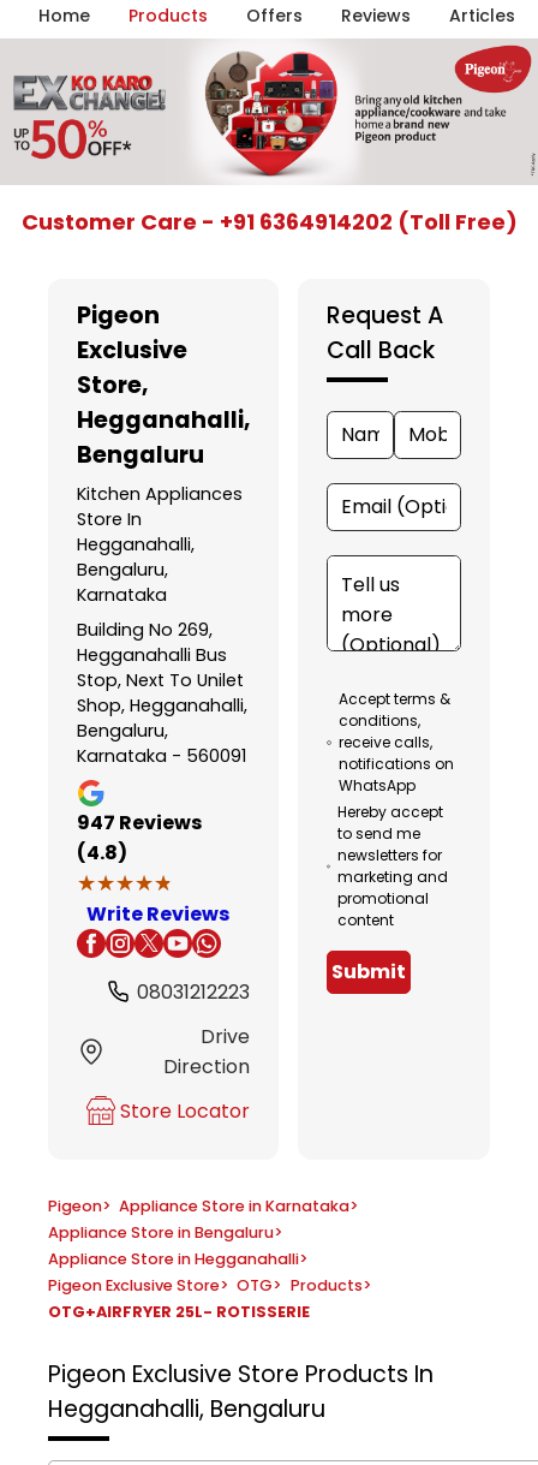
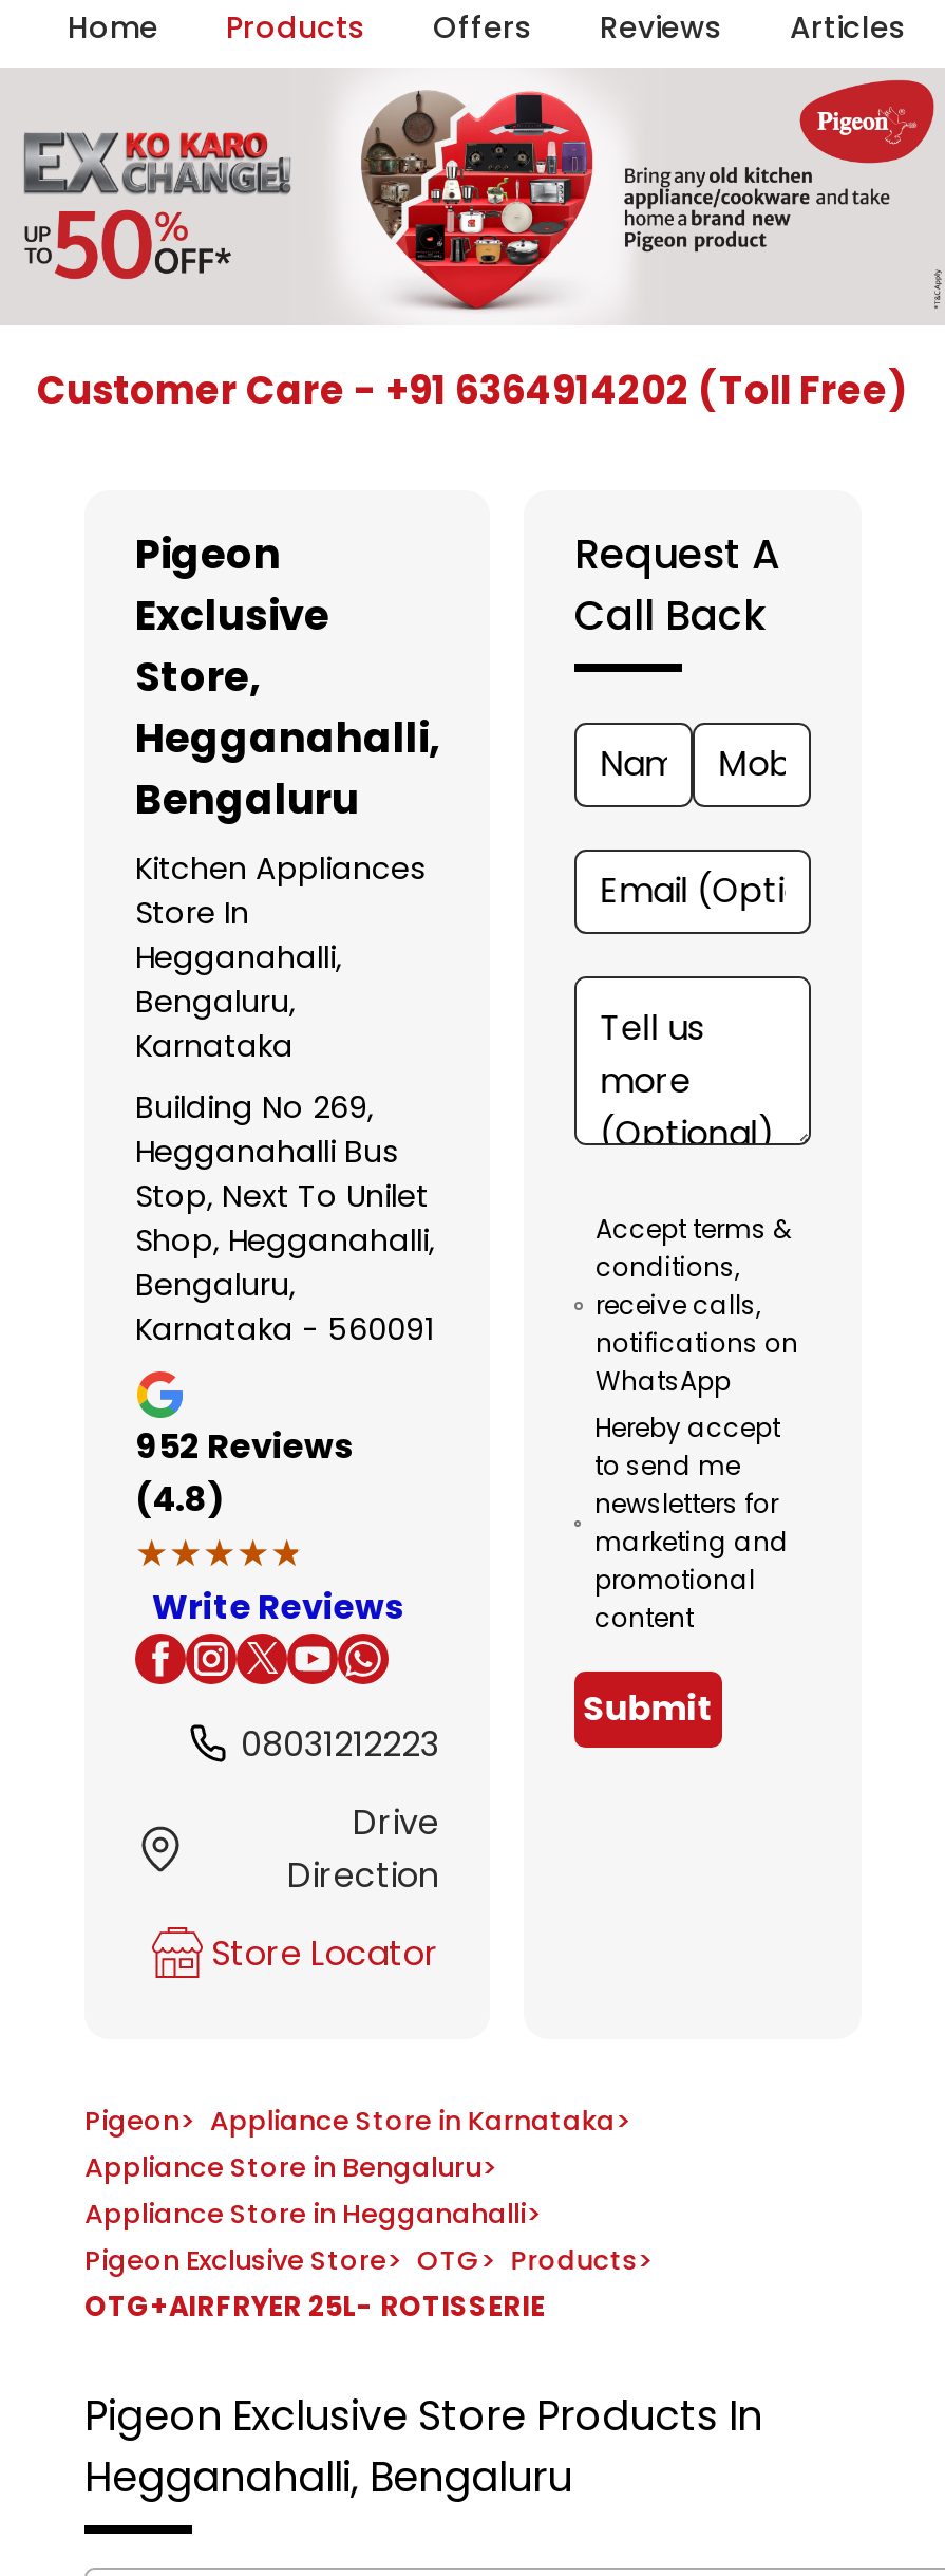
- 947 Reviews
+ 952 Reviews
